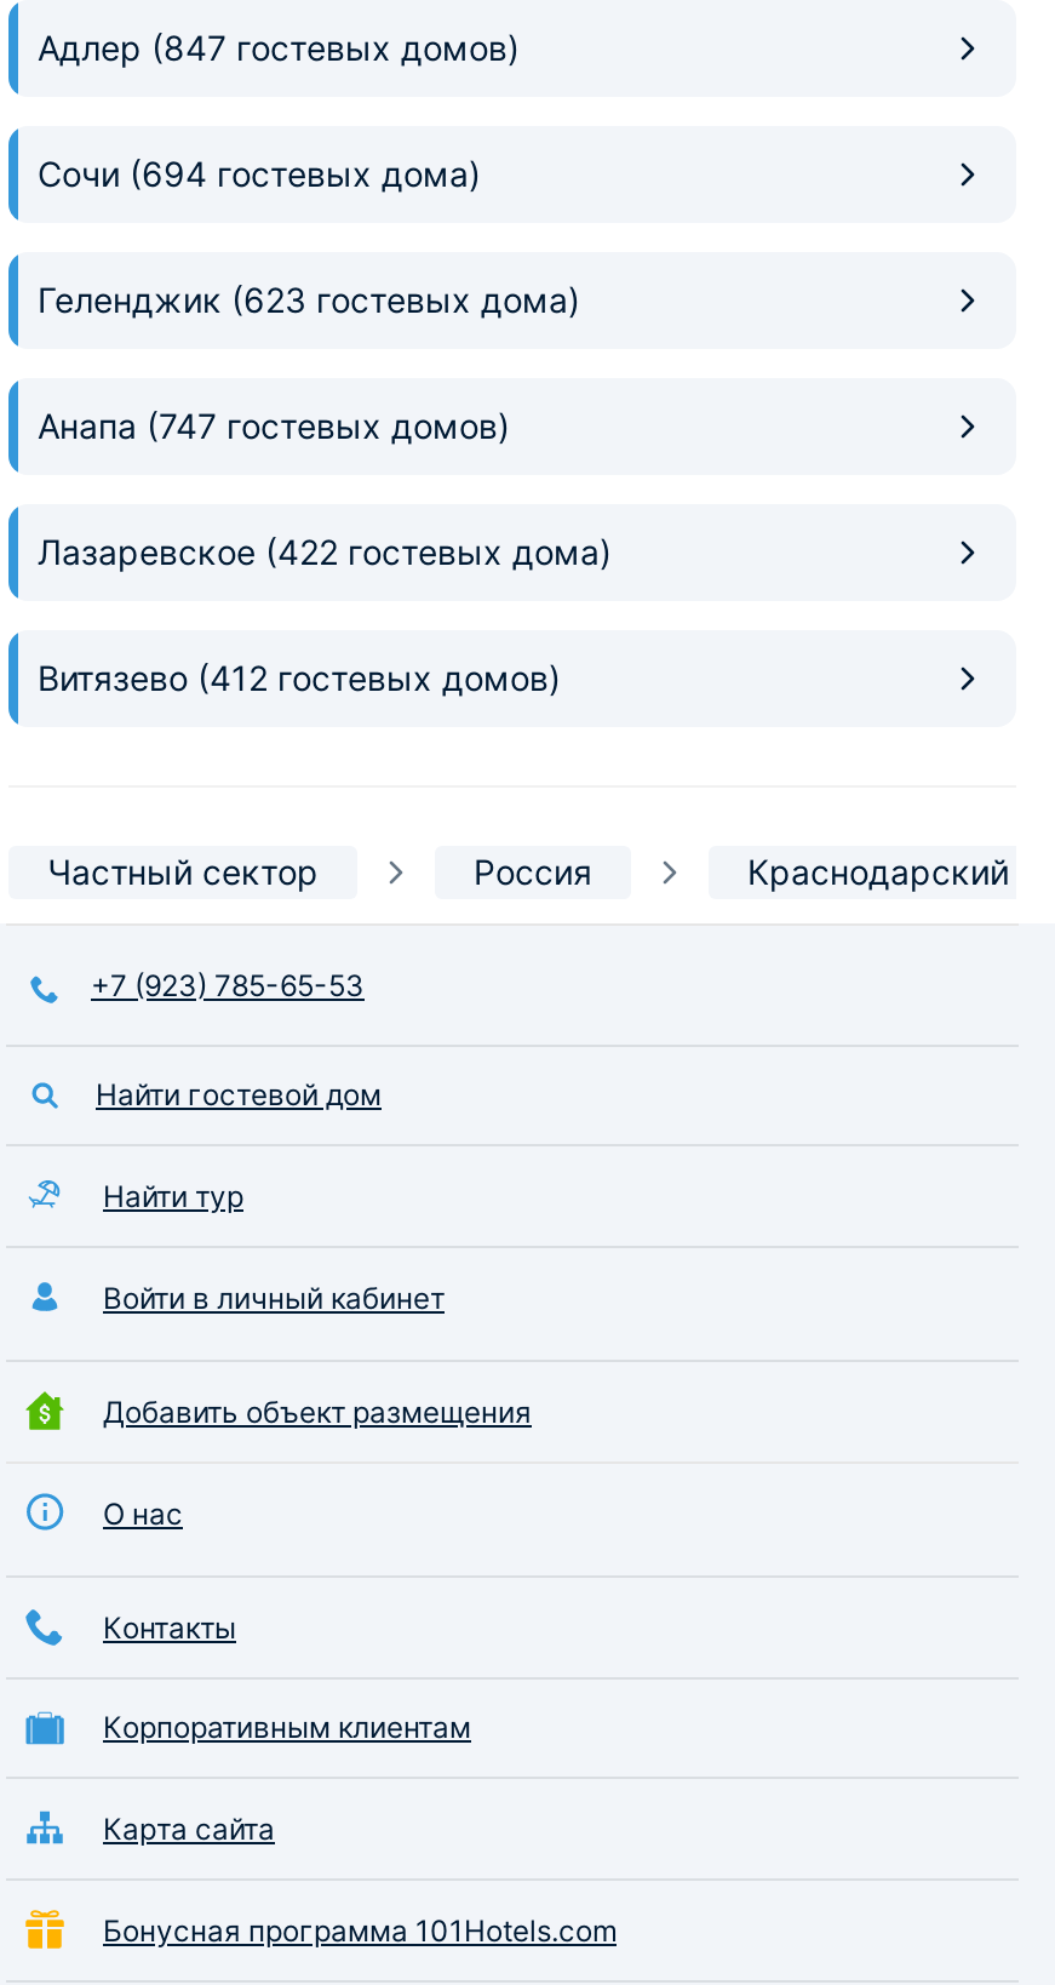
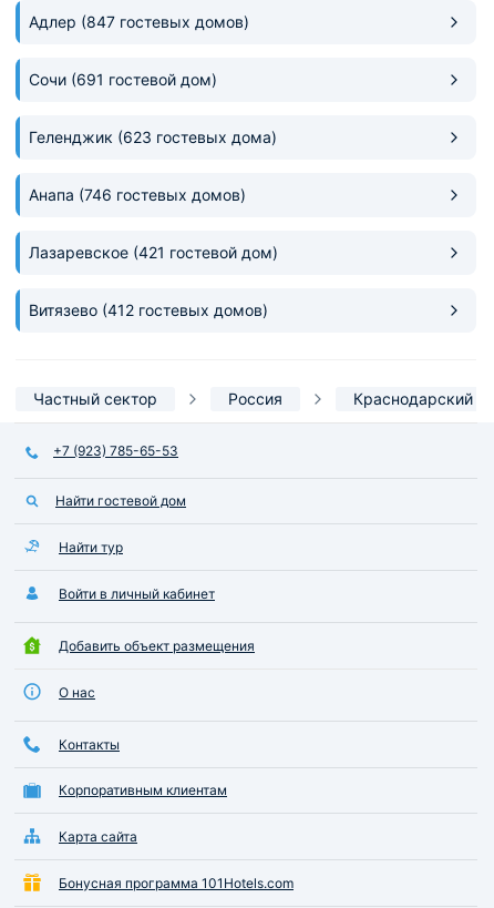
- Сочи (694 гостевых дома)
+ Сочи (691 гостевой дом)

- Анапа (747 гостевых домов)
+ Анапа (746 гостевых домов)

- Лазаревское (422 гостевых дома)
+ Лазаревское (421 гостевой дом)
